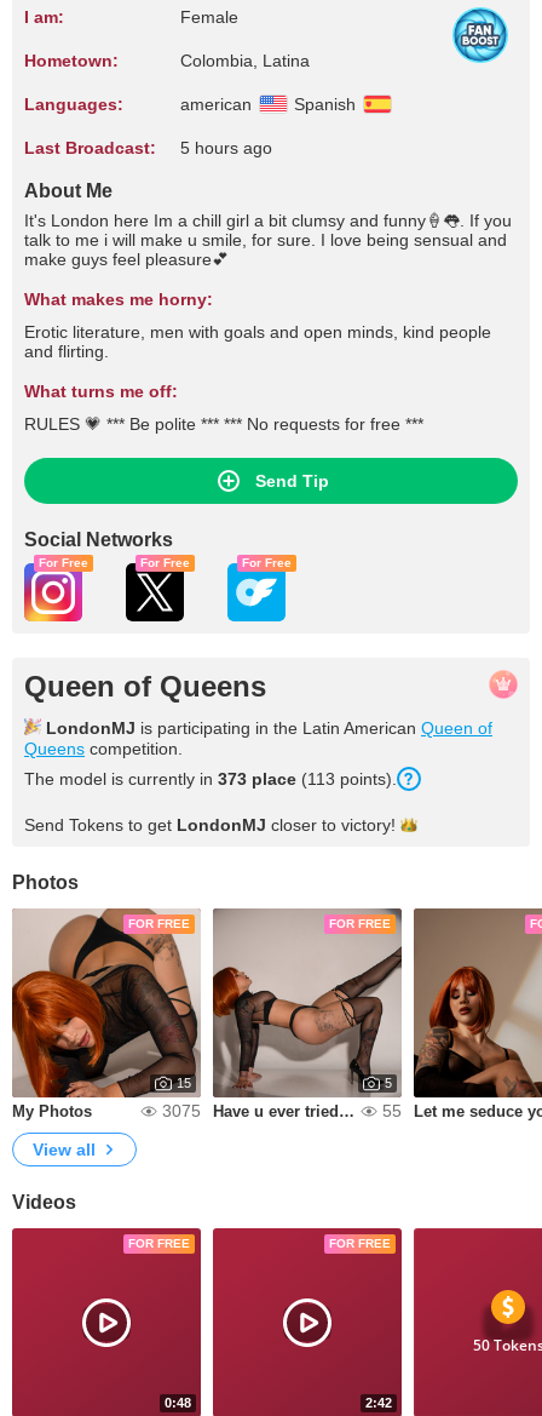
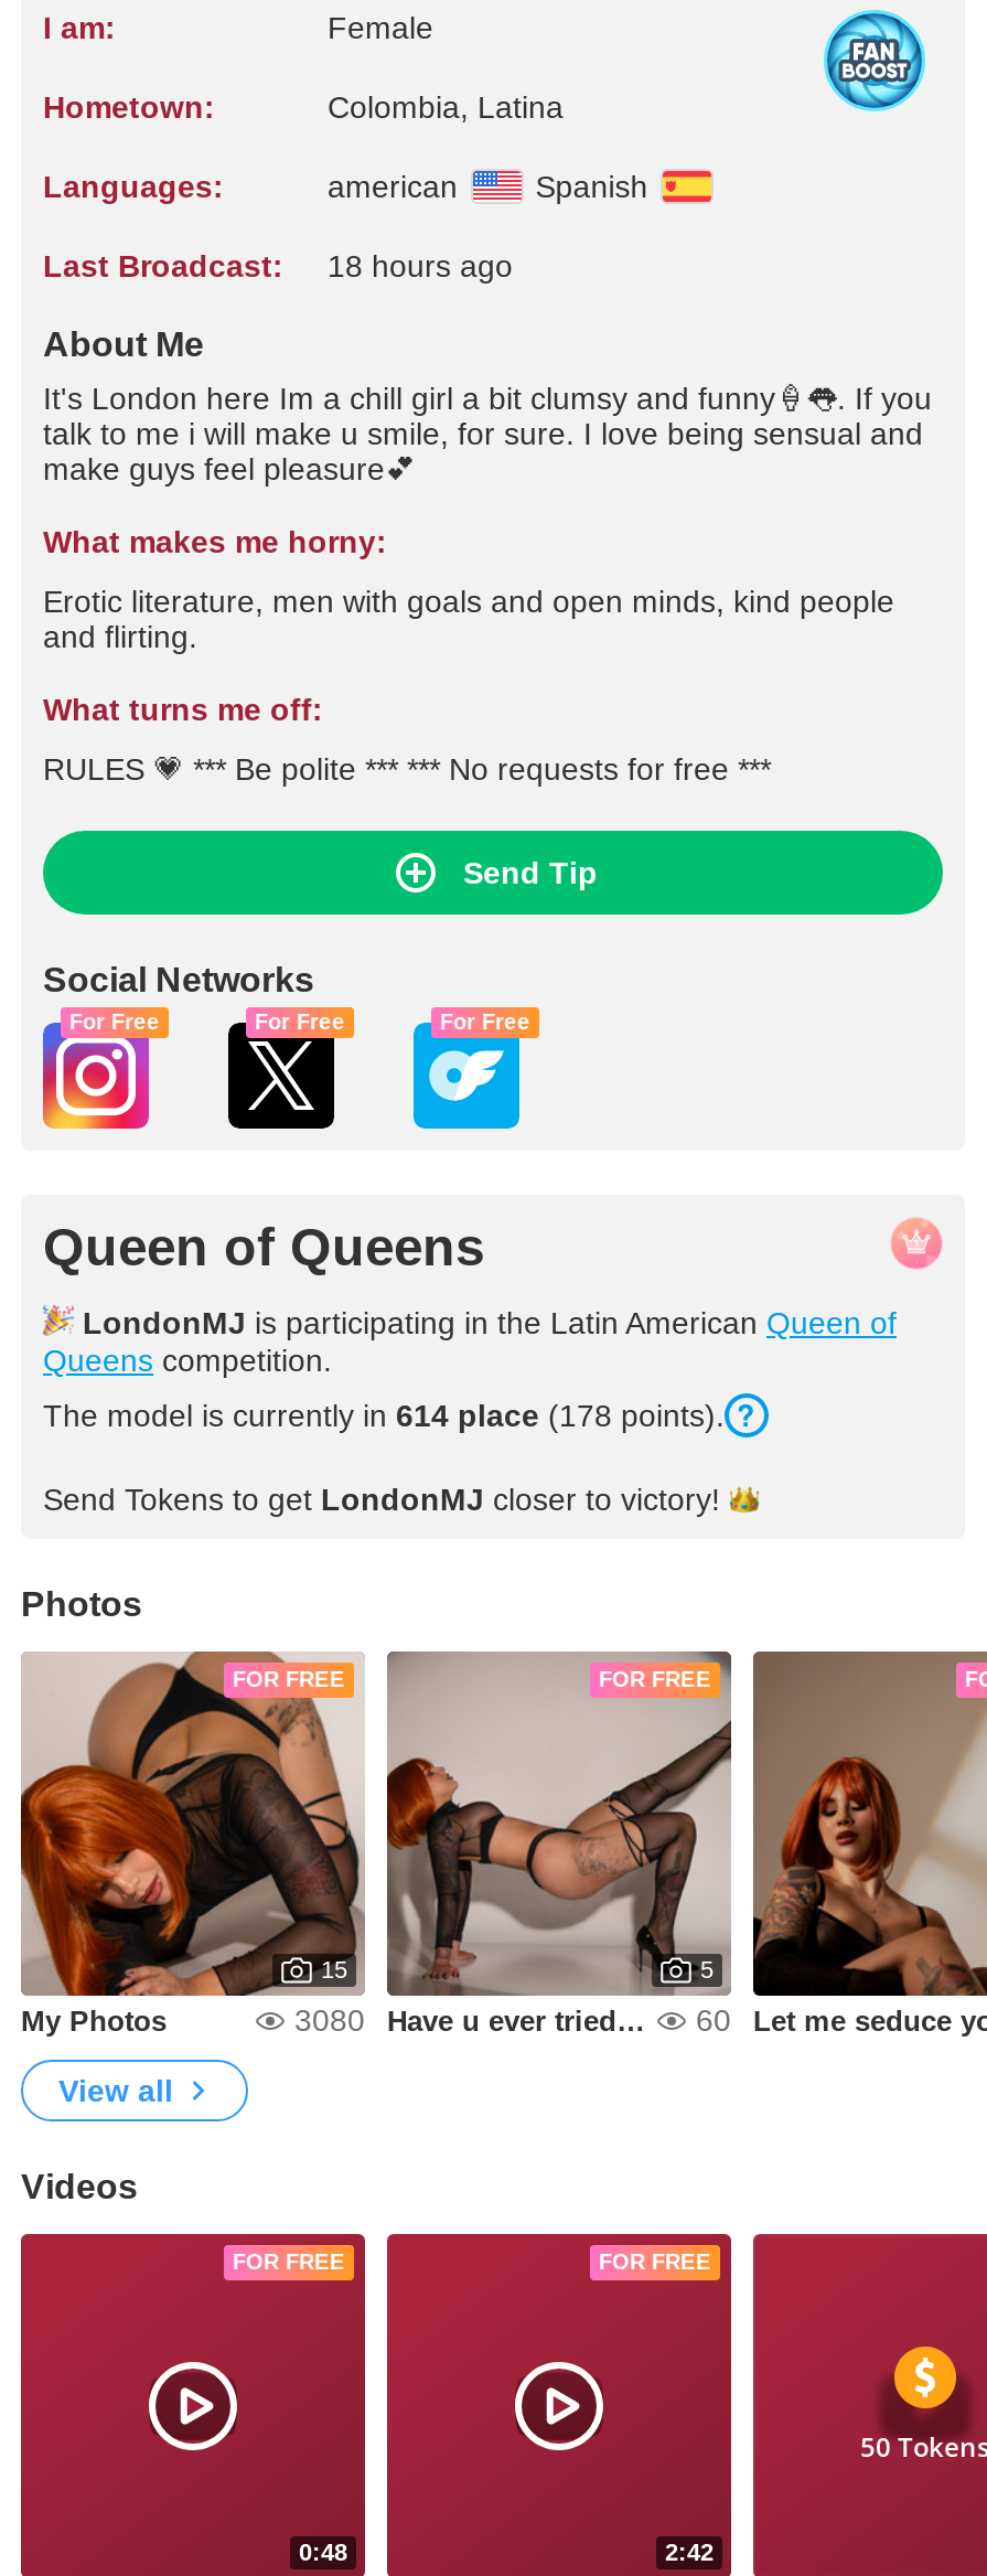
- Last Broadcast: 5 hours ago
+ Last Broadcast: 18 hours ago

- The model is currently in 373 place (113 points).
+ The model is currently in 614 place (178 points).

- 3075
+ 3080

- 55
+ 60
